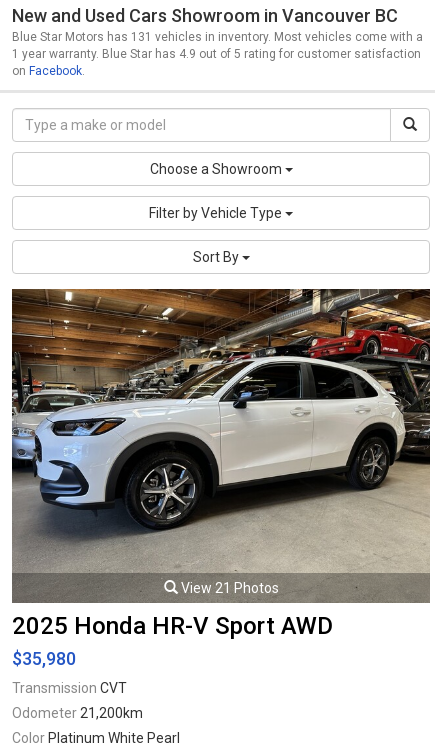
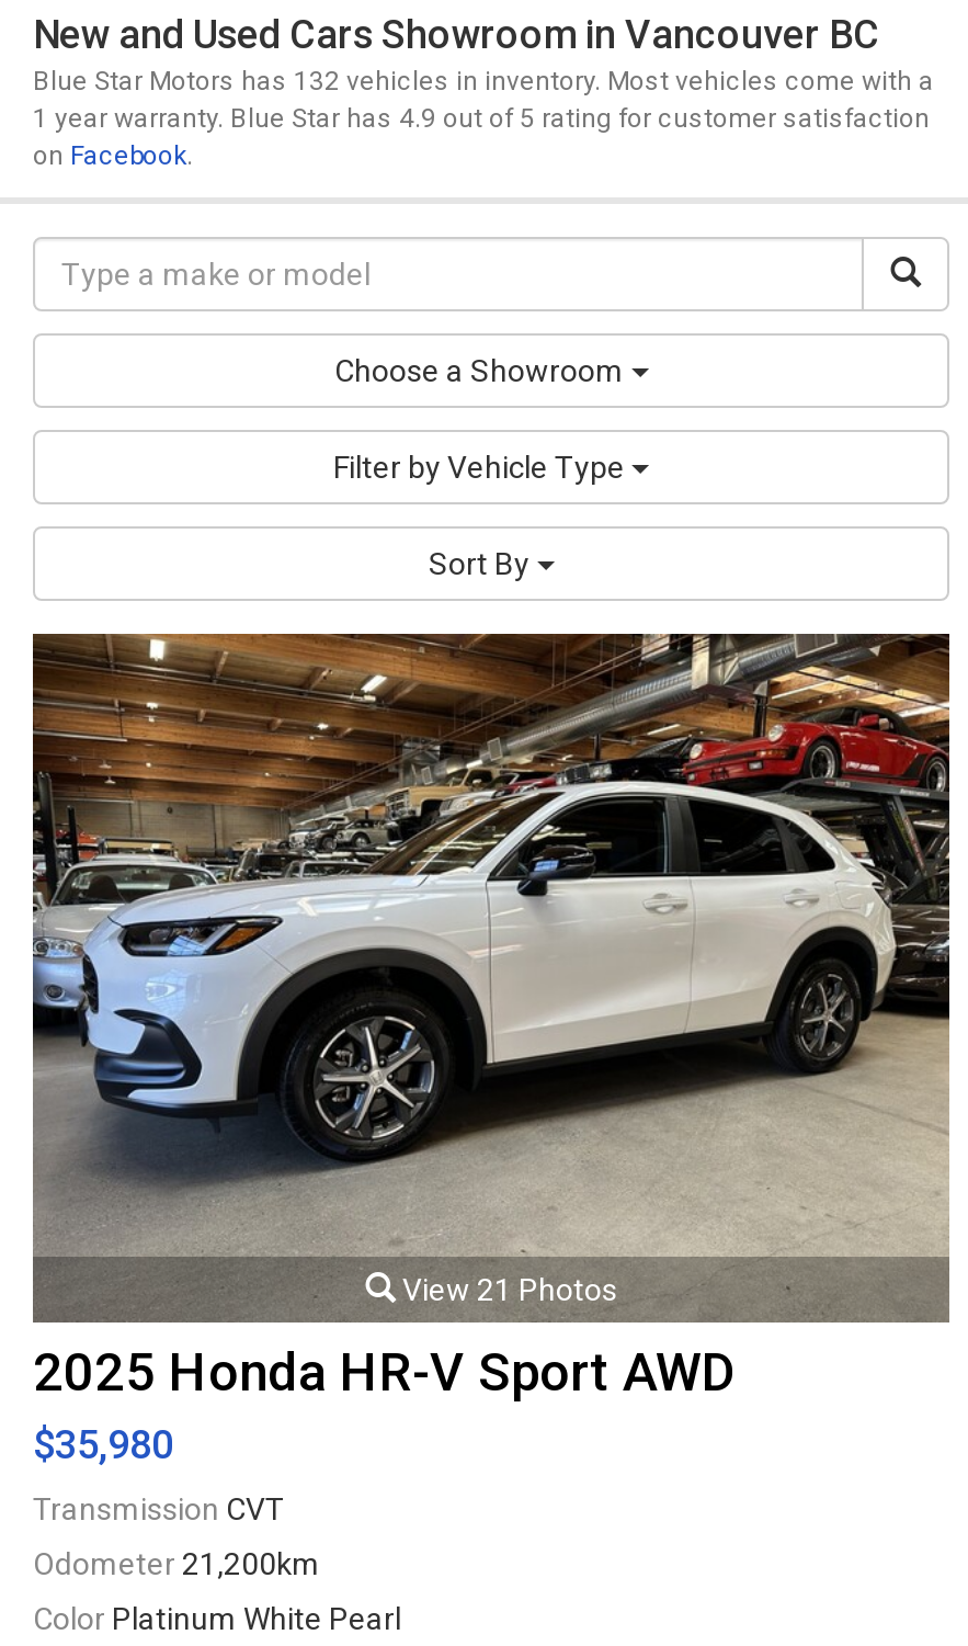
- Blue Star Motors has 131 vehicles in inventory. Most vehicles come with a
+ Blue Star Motors has 132 vehicles in inventory. Most vehicles come with a
